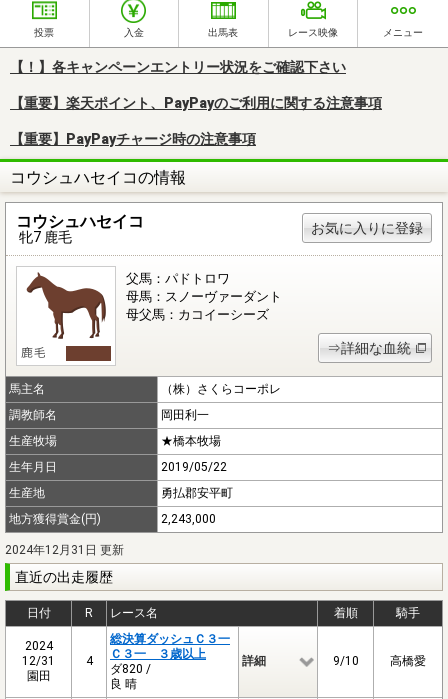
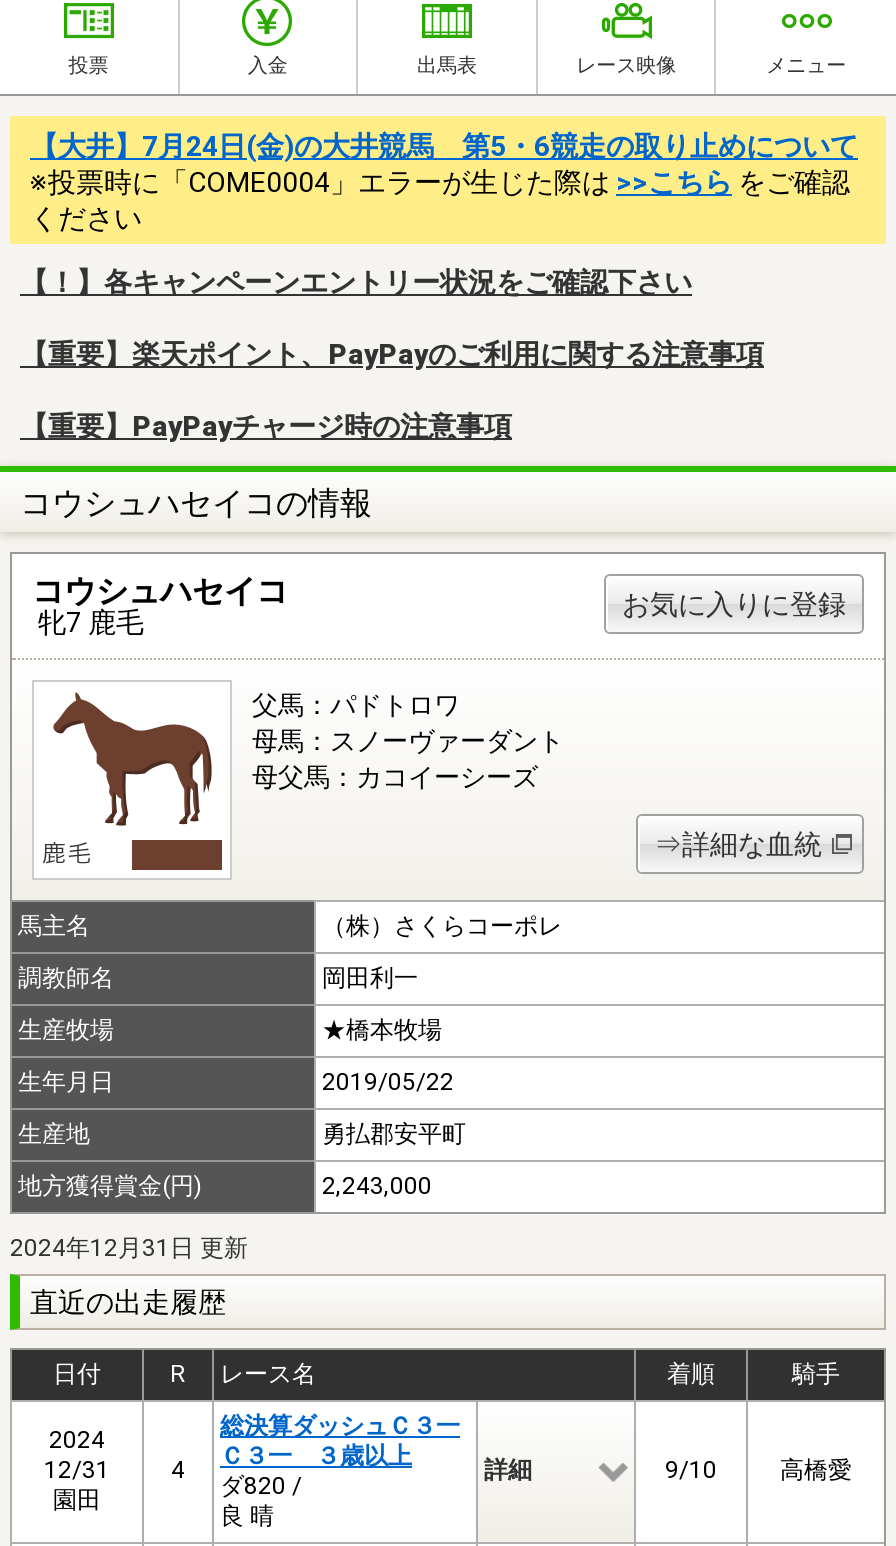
+ 【大井】7月24日(金)の大井競馬 第5・6競走の取り止めについて
+ ※投票時に「COME0004」エラーが生じた際は>>こちらをご確認
+ ください
